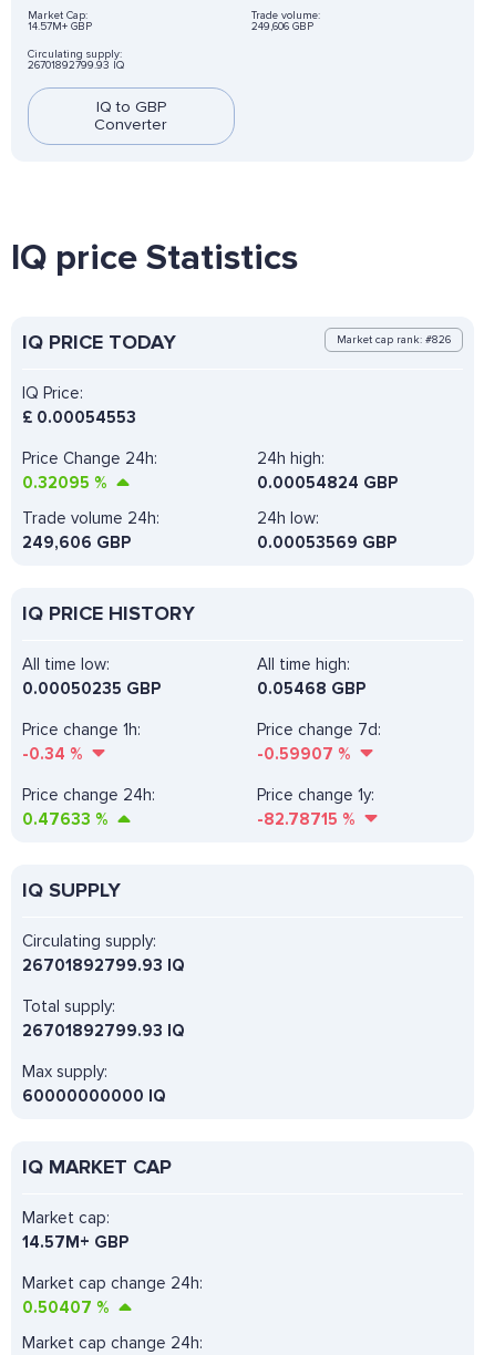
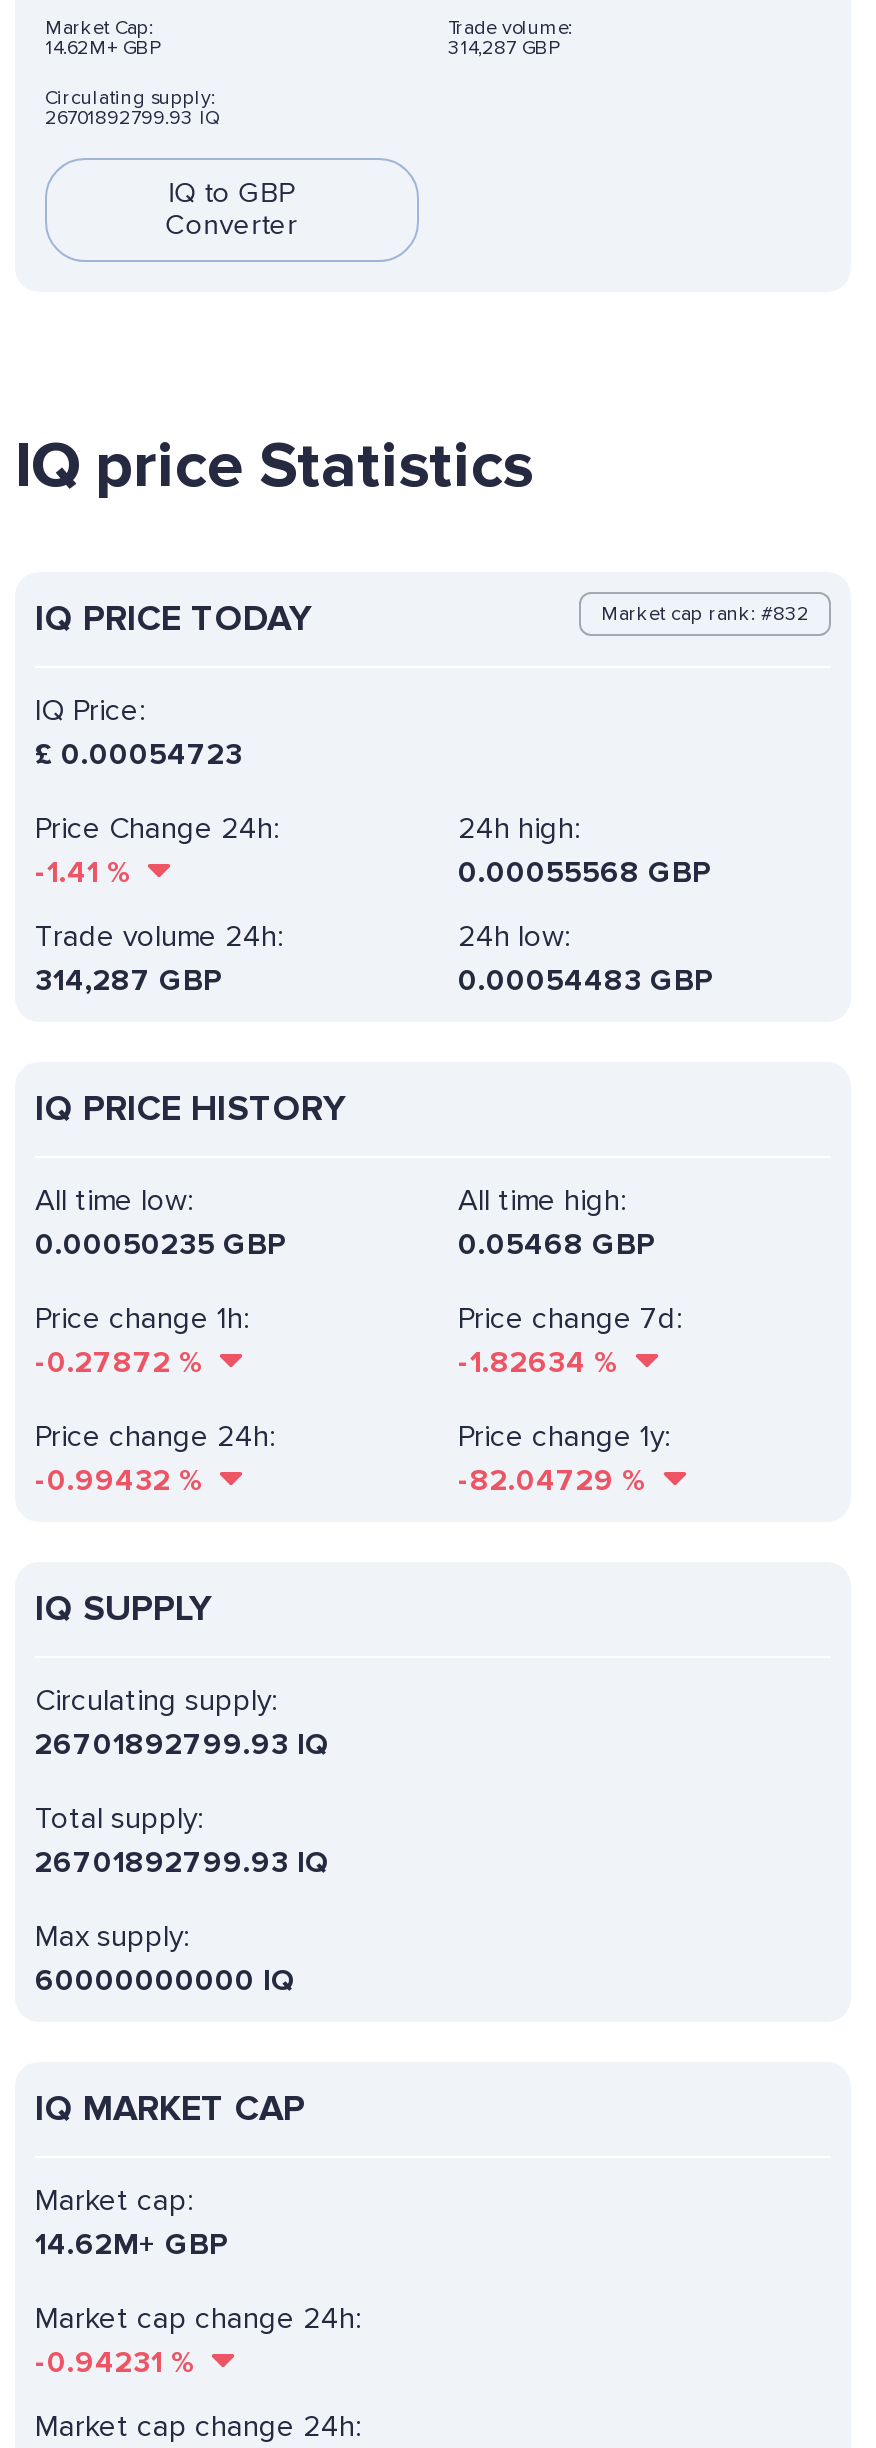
- 14.57M+ GBP
+ 14.62M+ GBP

- 249,606 GBP
+ 314,287 GBP

- Market cap rank: #826
+ Market cap rank: #832

- £0.00054553
+ £0.00054723

- 0.32095%
+ -1.41%

- 0.00054824 GBP
+ 0.00055568 GBP

- 249,606 GBP
+ 314,287 GBP

- 0.00053569 GBP
+ 0.00054483 GBP

- -0.34%
+ -0.27872%

- -0.59907%
+ -1.82634%

- 0.47633%
+ -0.99432%

- -82.78715%
+ -82.04729%

- 14.57M+ GBP
+ 14.62M+ GBP

- 0.50407%
+ -0.94231%
